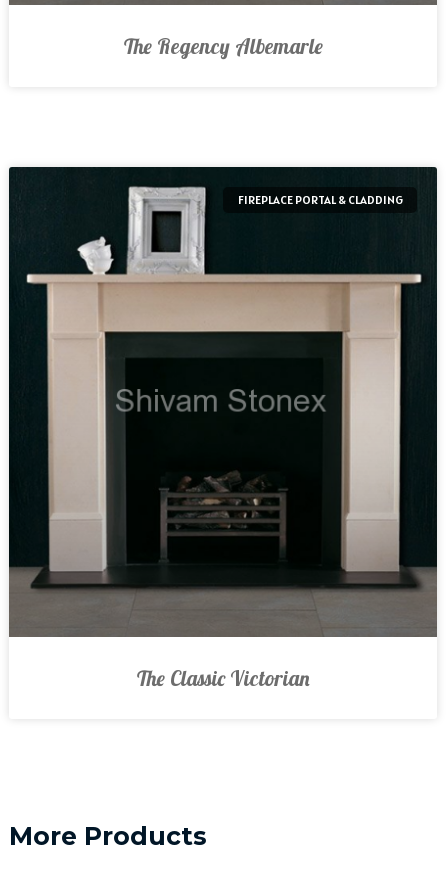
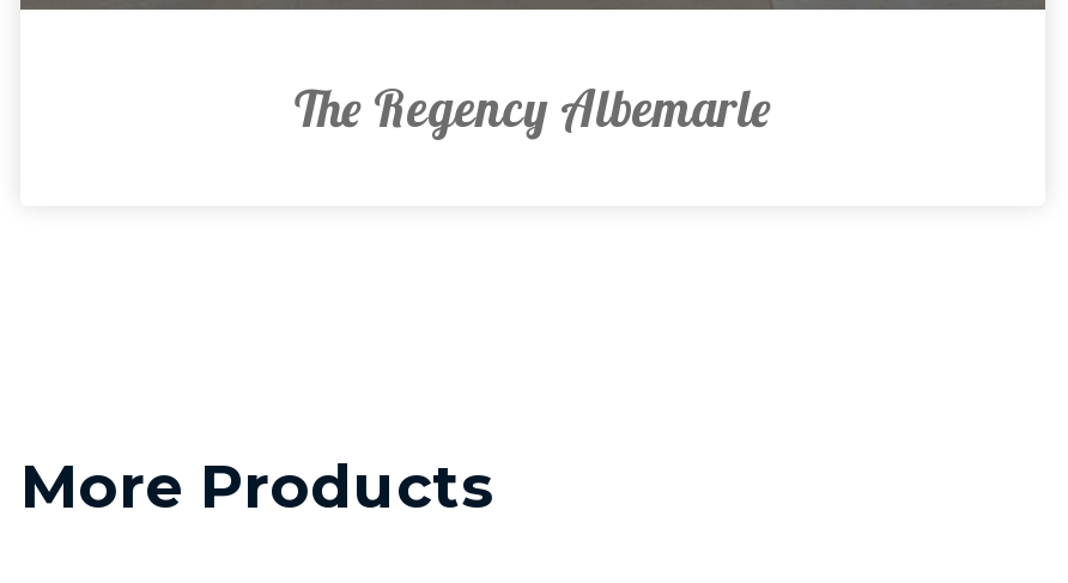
- [image]
- FIREPLACE PORTAL & CLADDING

- The Classic Victorian
